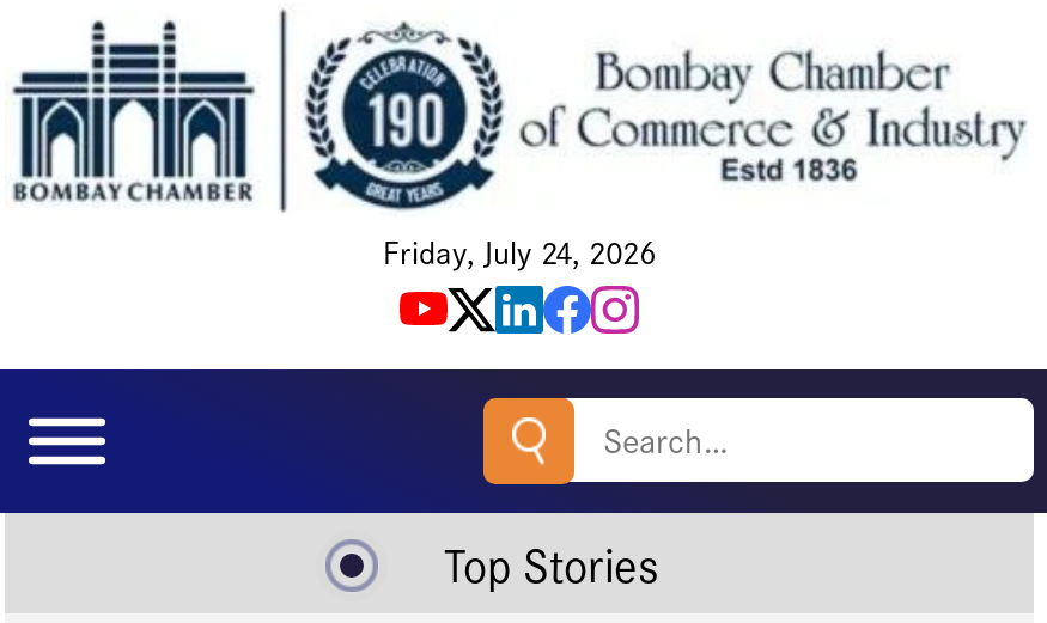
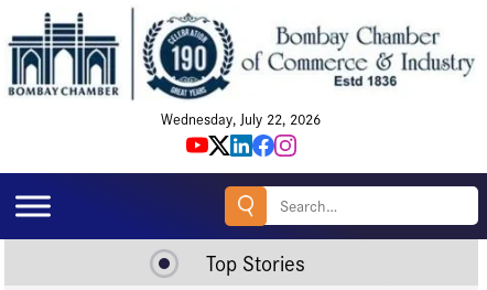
- Friday, July 24, 2026
+ Wednesday, July 22, 2026
